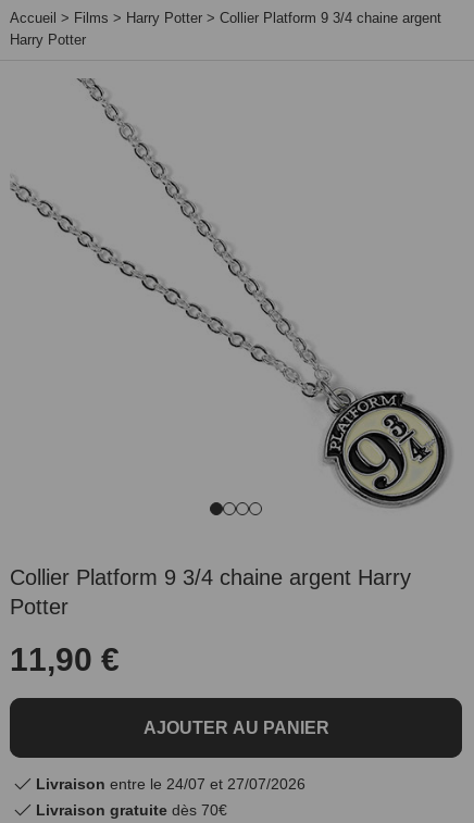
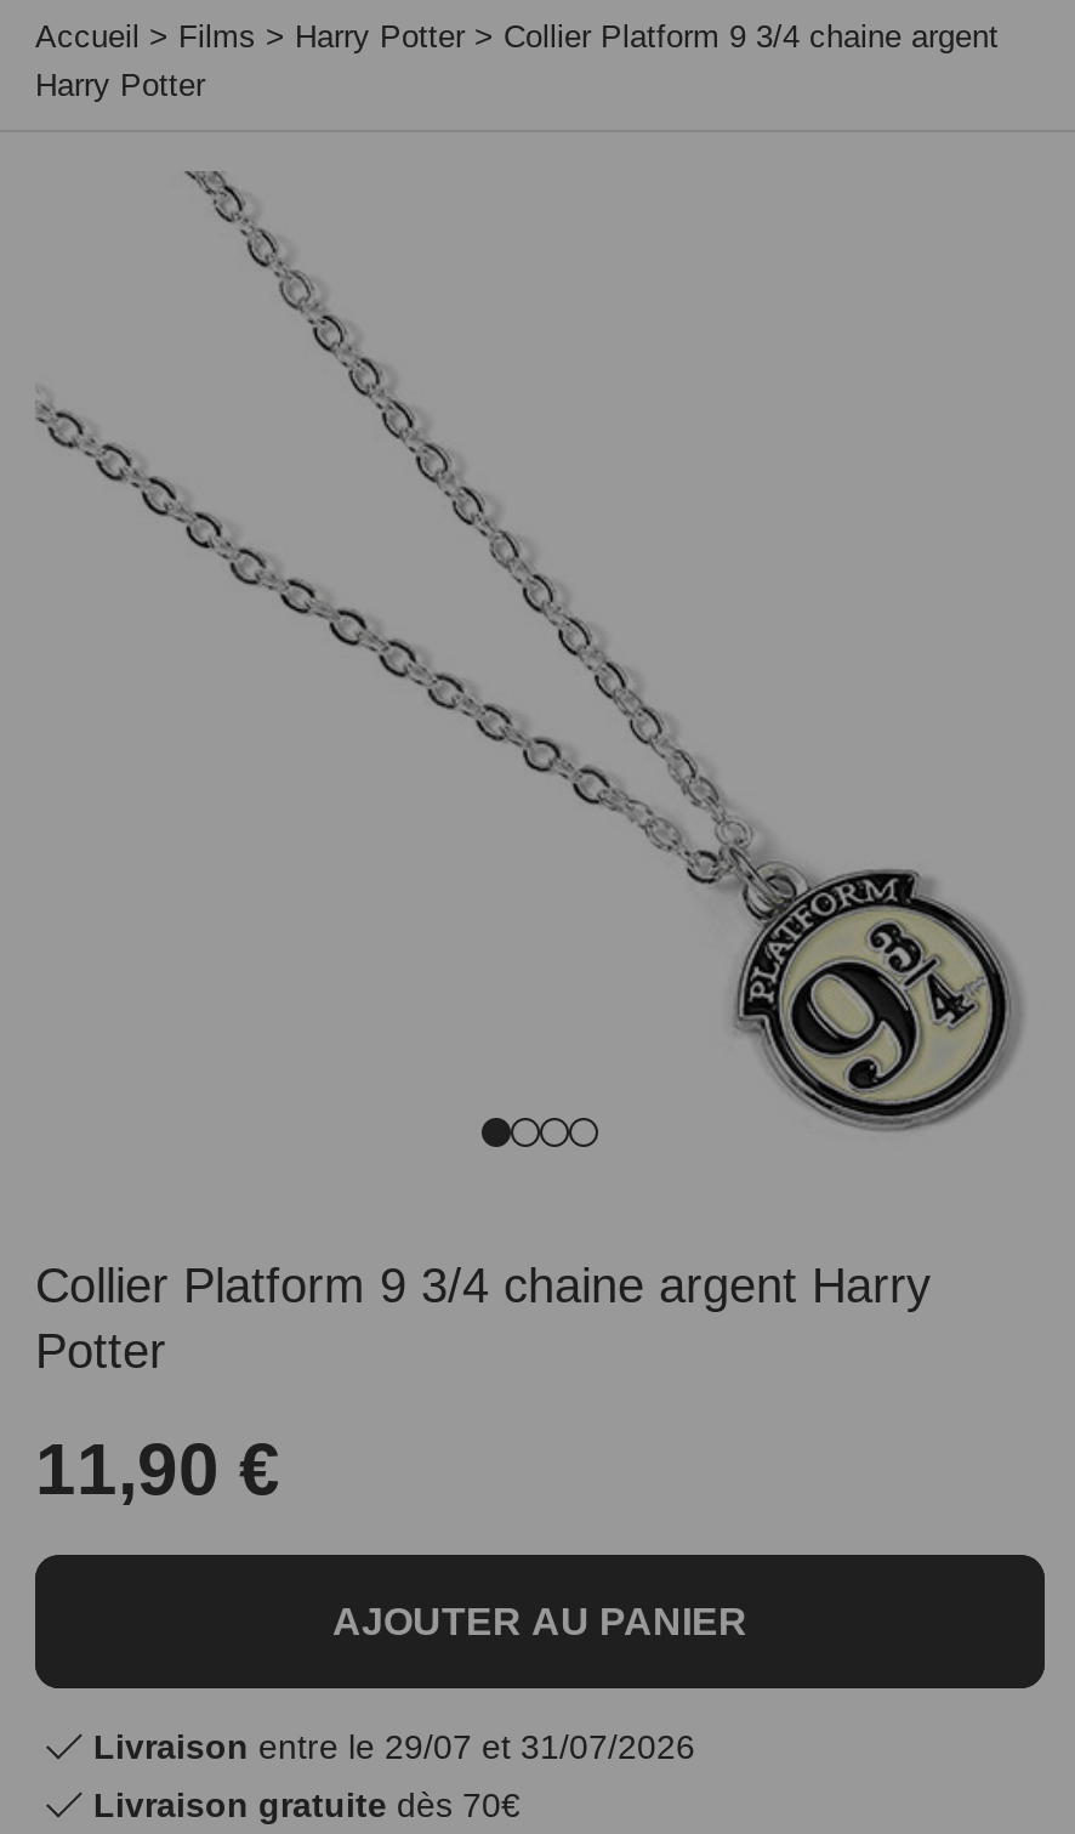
- Livraison entre le 24/07 et 27/07/2026
+ Livraison entre le 29/07 et 31/07/2026
